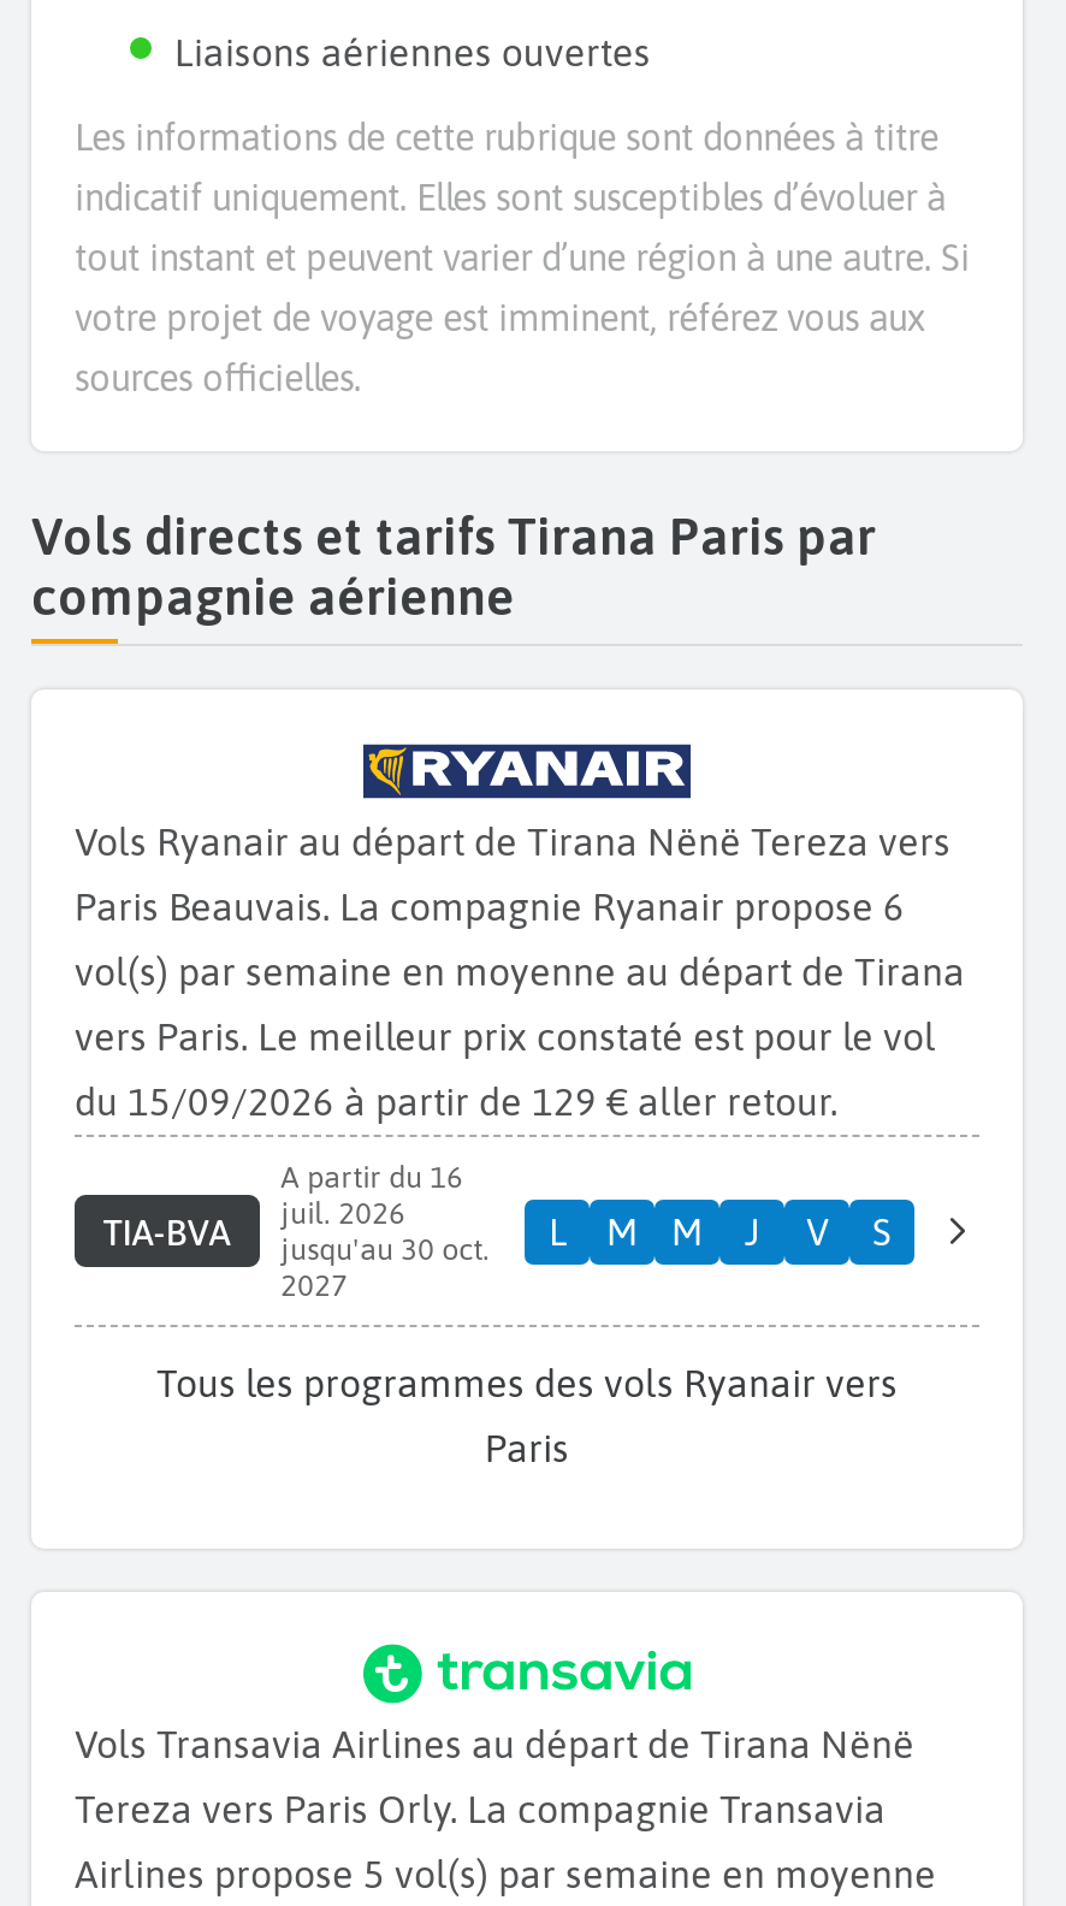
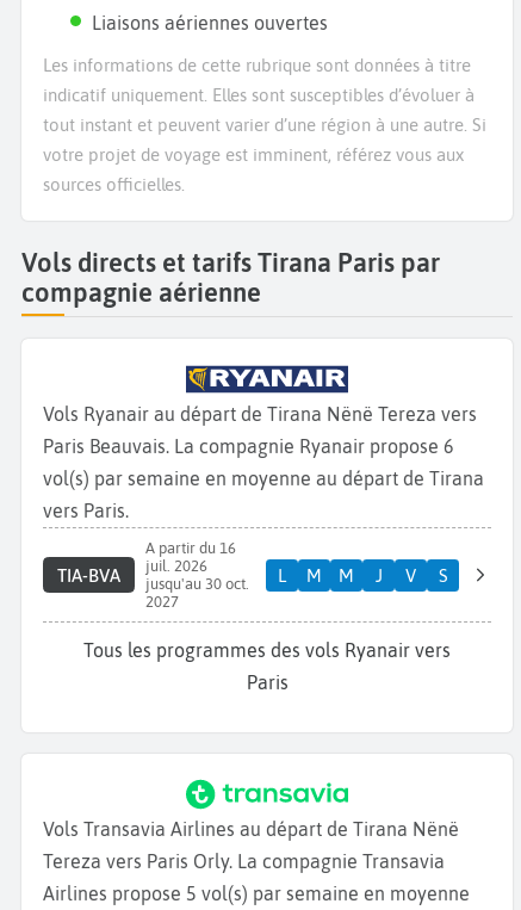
- vers Paris. Le meilleur prix constaté est pour le vol
- du 15/09/2026 à partir de 129 € aller retour.
+ vers Paris.
